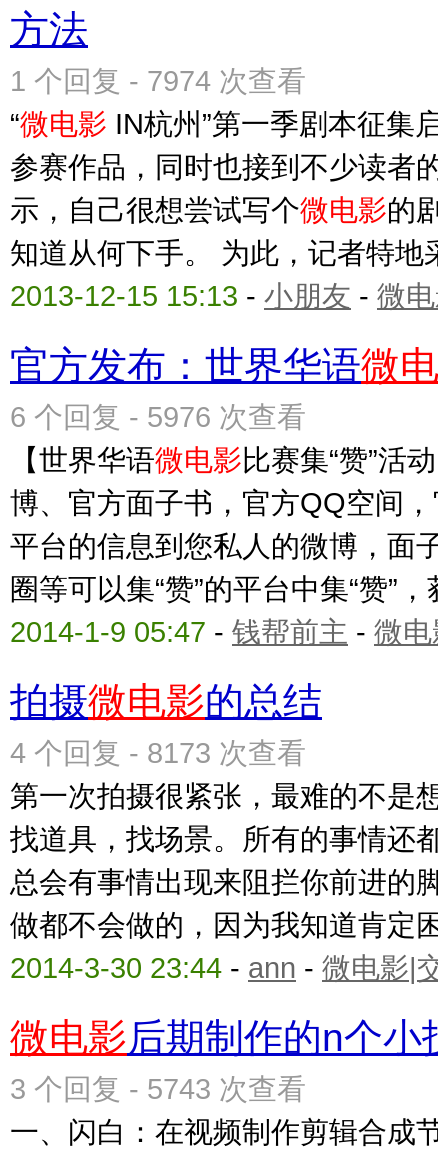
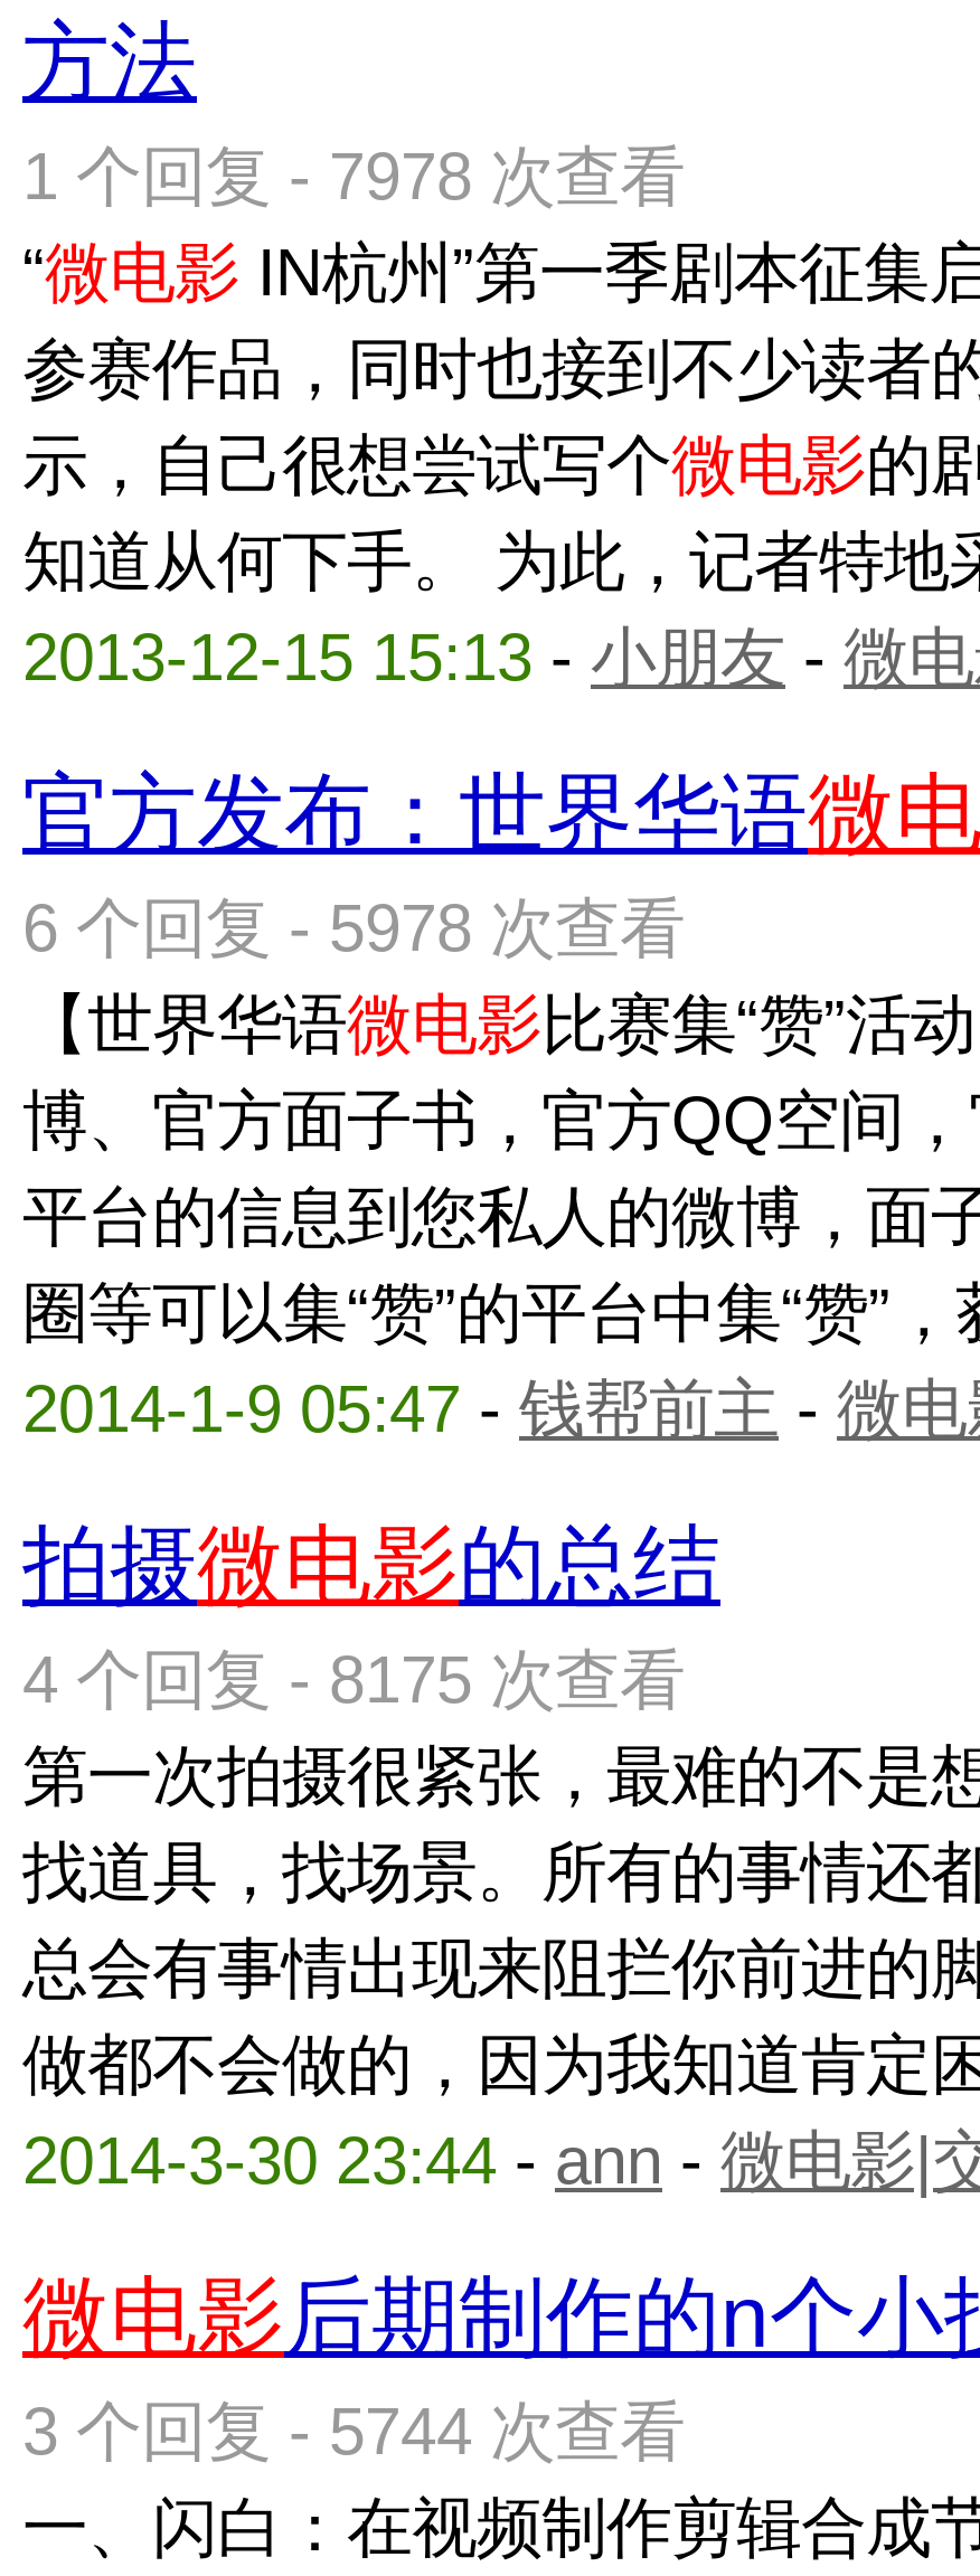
- 1 个回复 - 7974 次查看
+ 1 个回复 - 7978 次查看

- 6 个回复 - 5976 次查看
+ 6 个回复 - 5978 次查看

- 4 个回复 - 8173 次查看
+ 4 个回复 - 8175 次查看

- 3 个回复 - 5743 次查看
+ 3 个回复 - 5744 次查看
